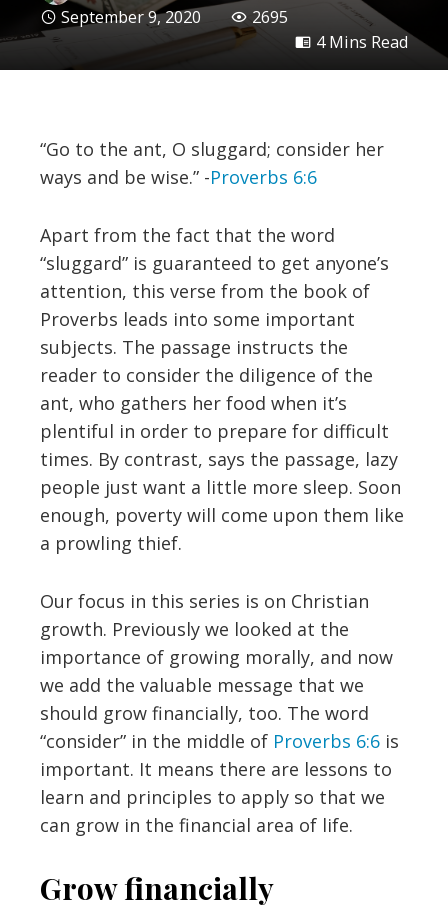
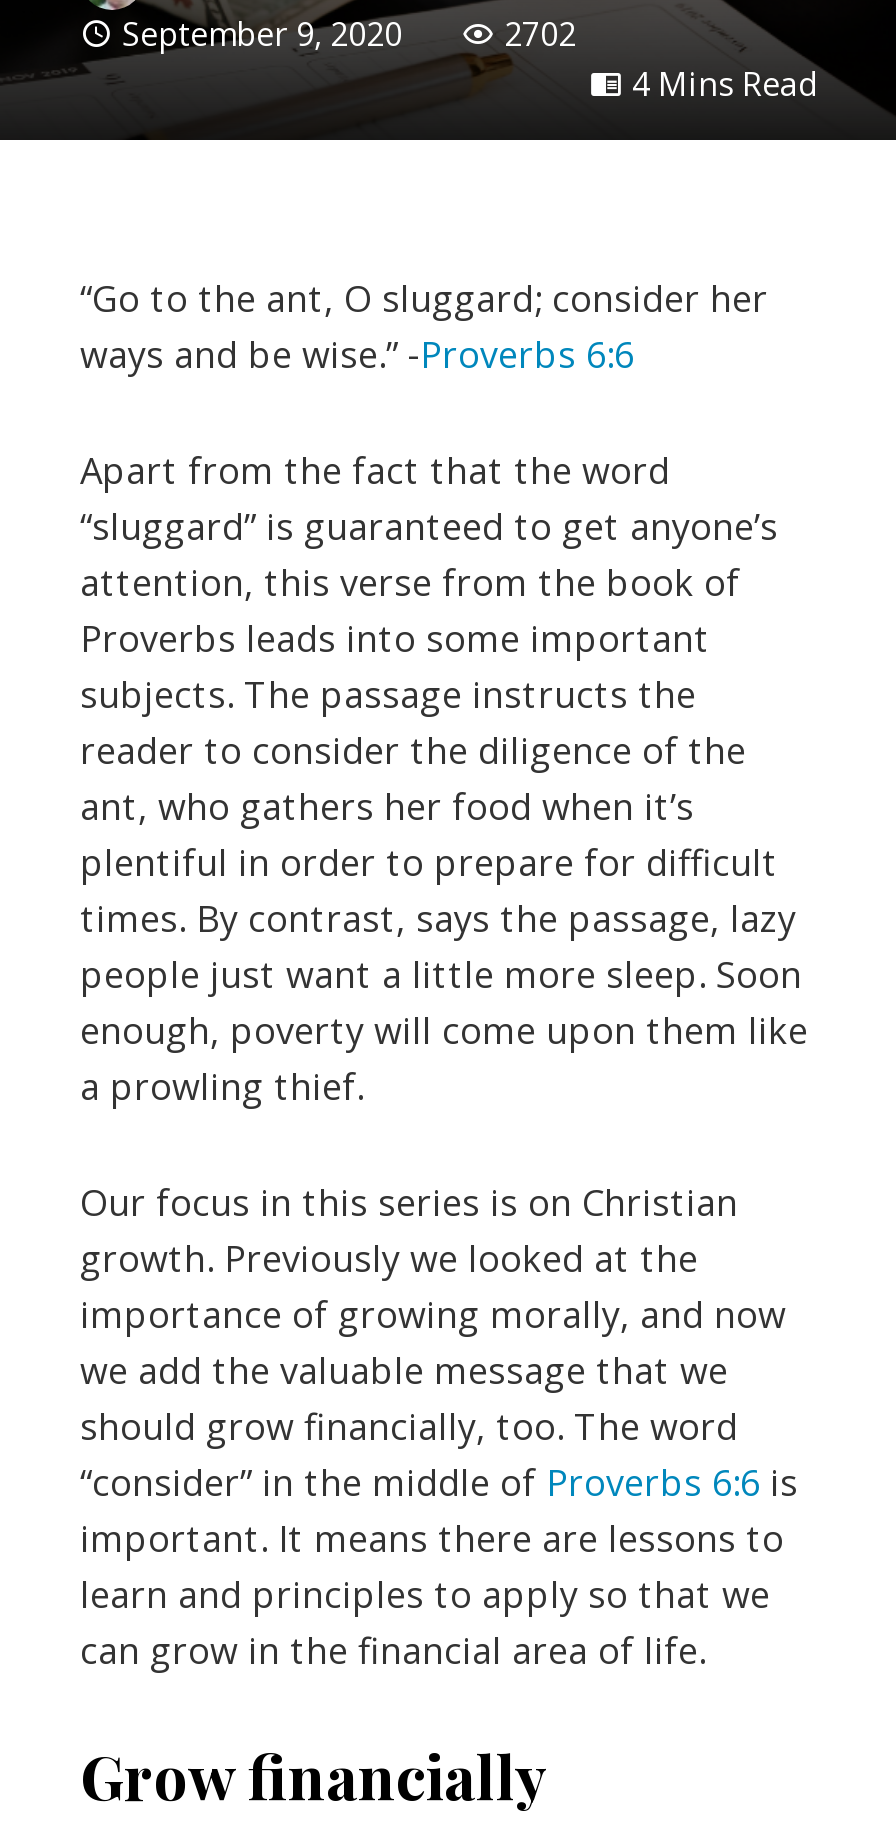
- 2695
+ 2702
